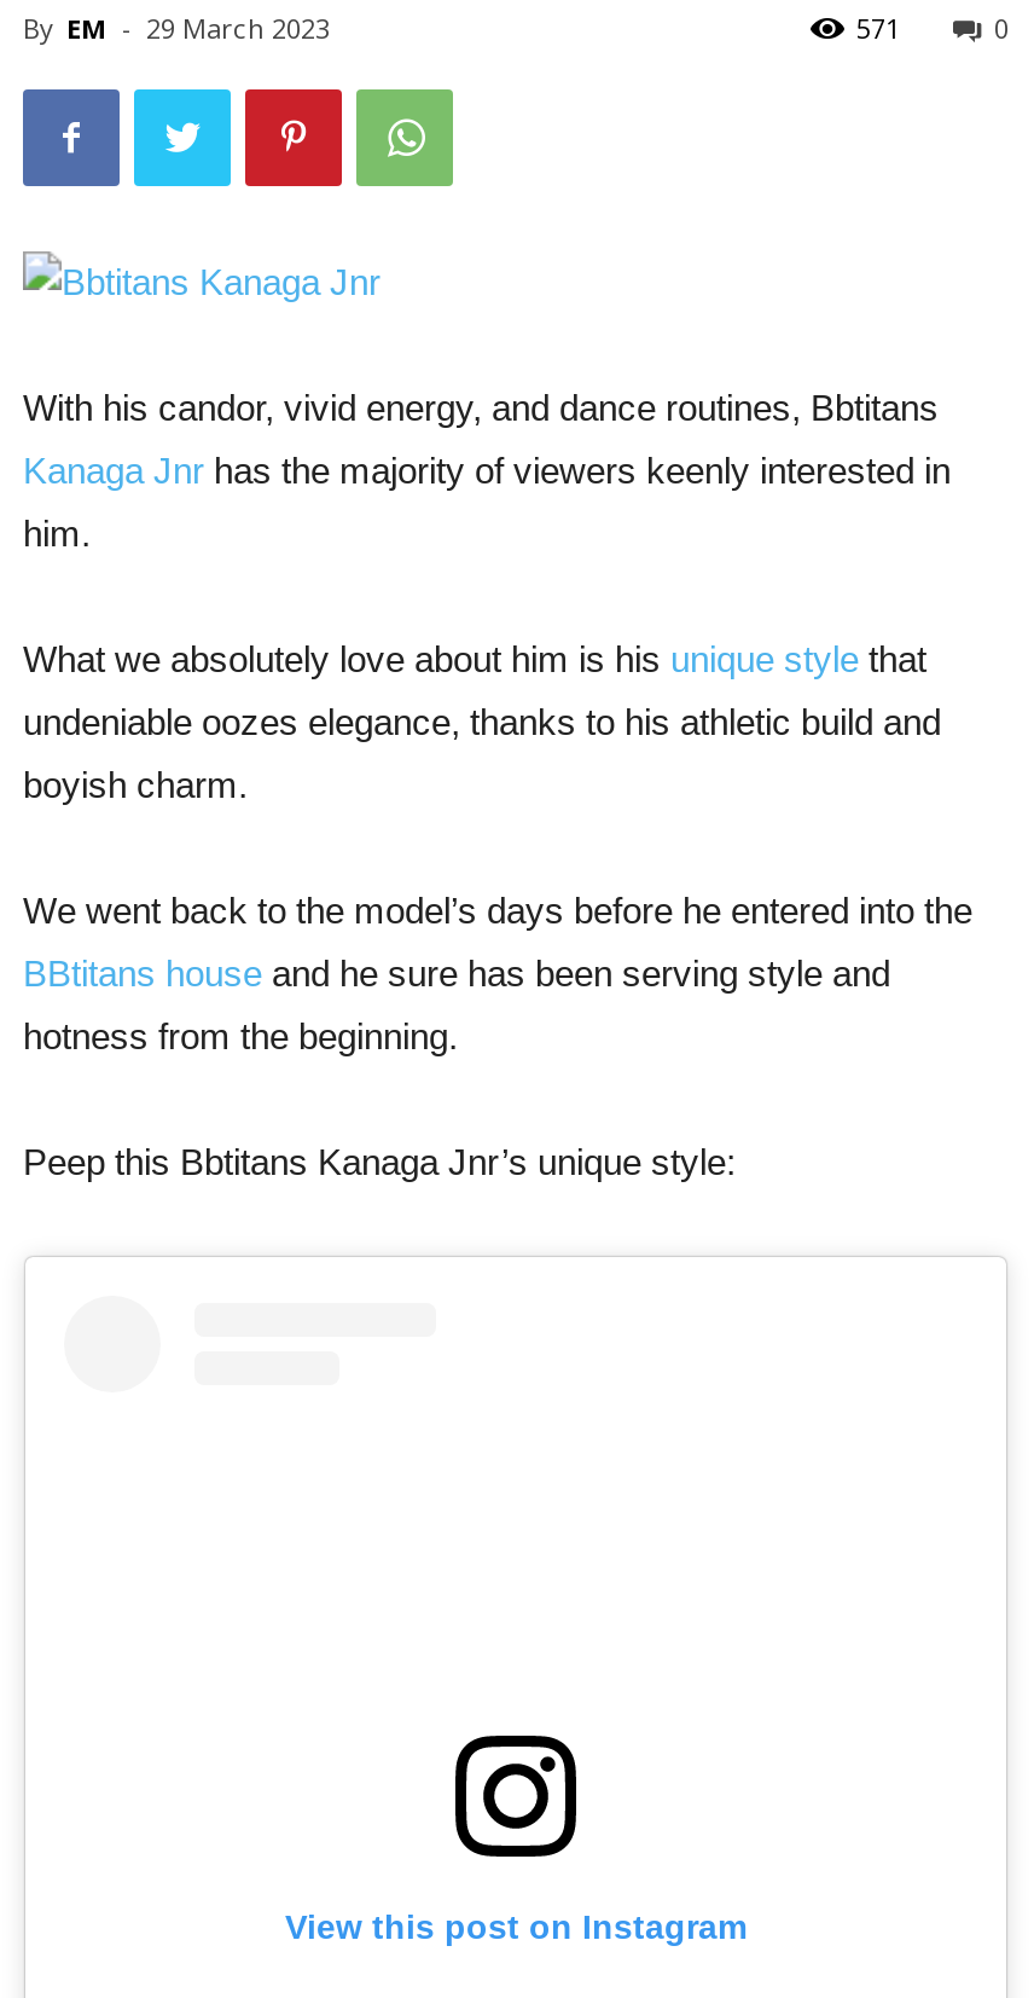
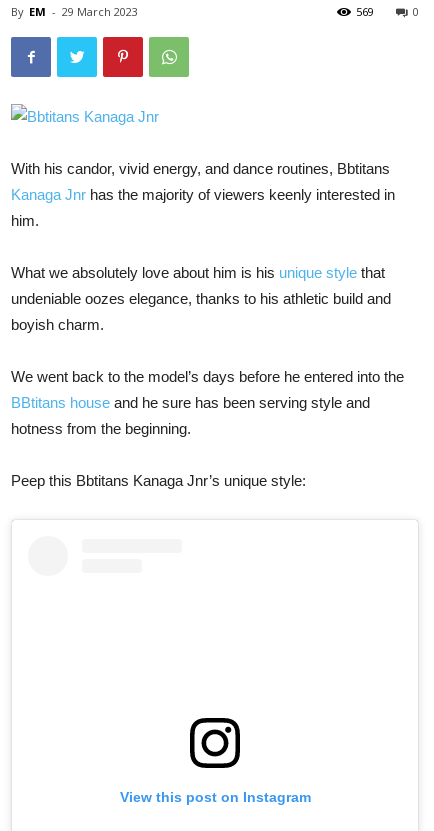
- 571
+ 569
